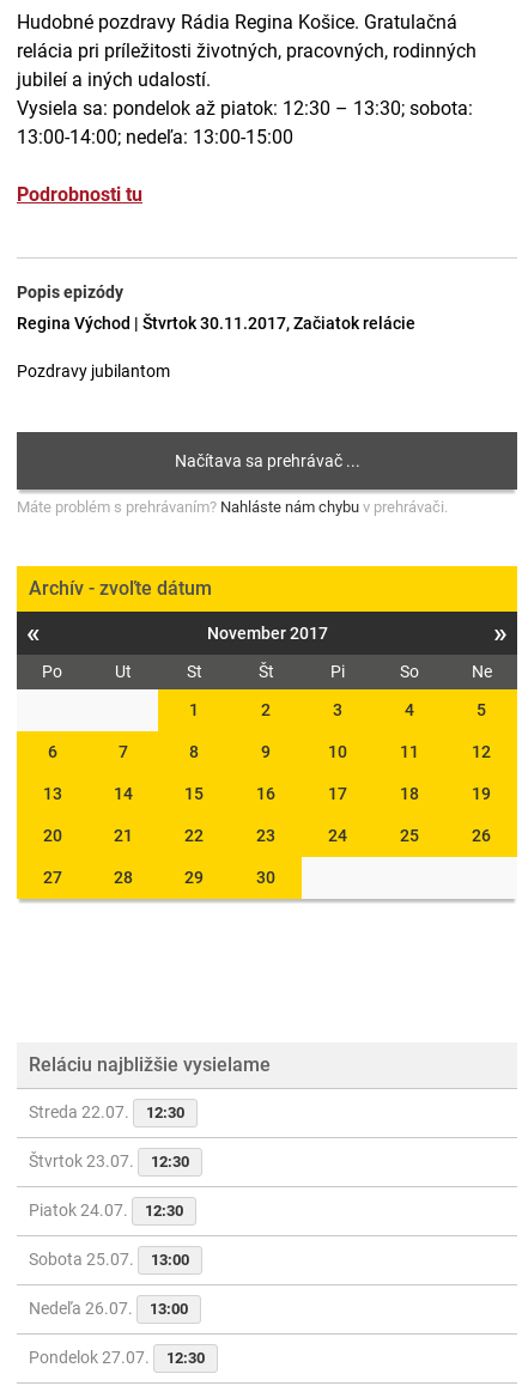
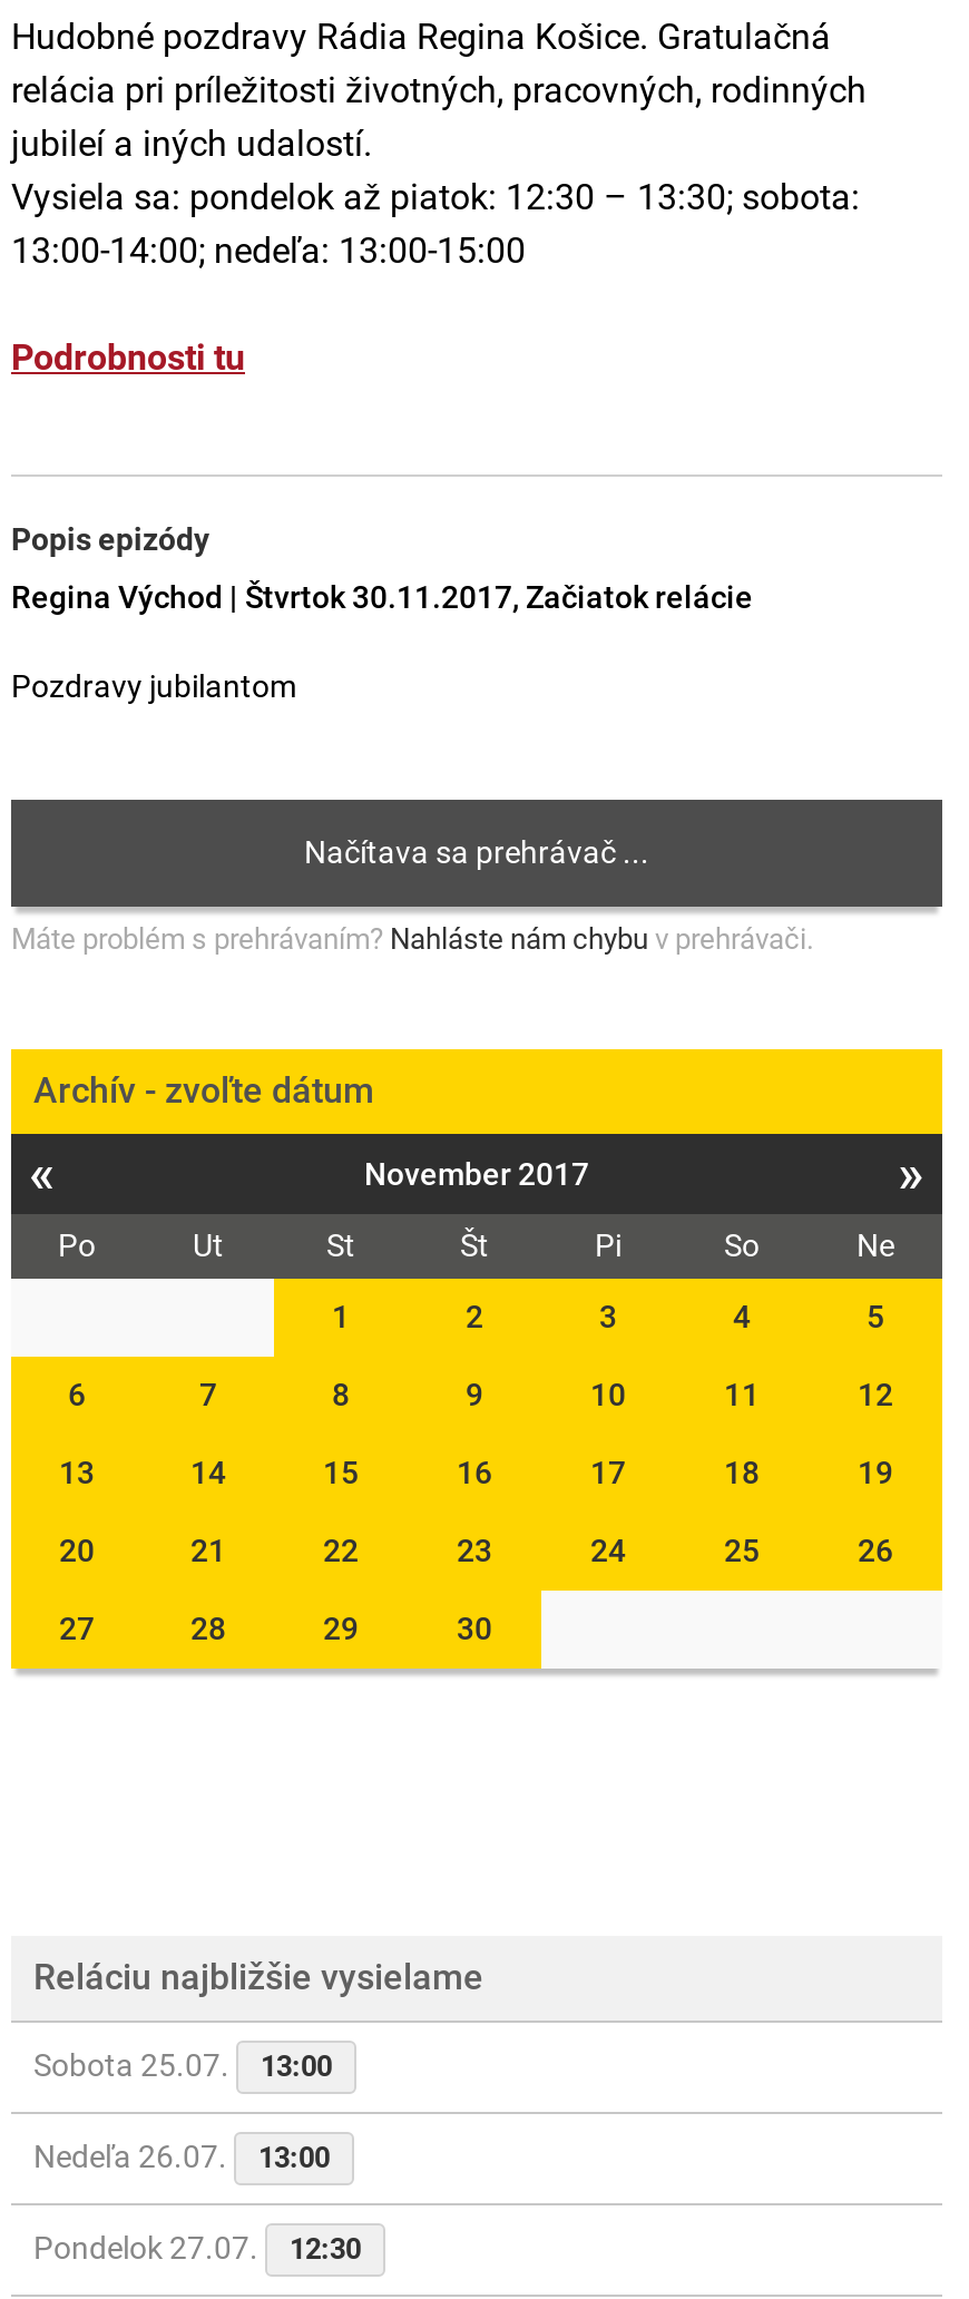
- Streda 22.07.
- 12:30
- Štvrtok 23.07.
- 12:30
- Piatok 24.07.
- 12:30
